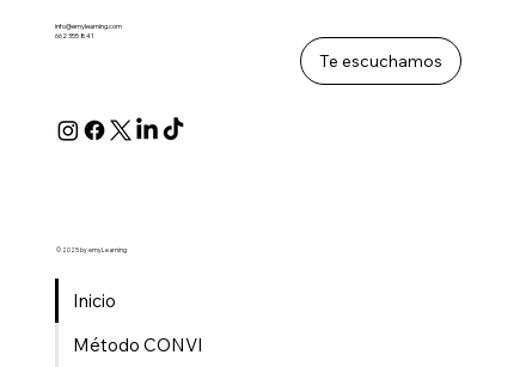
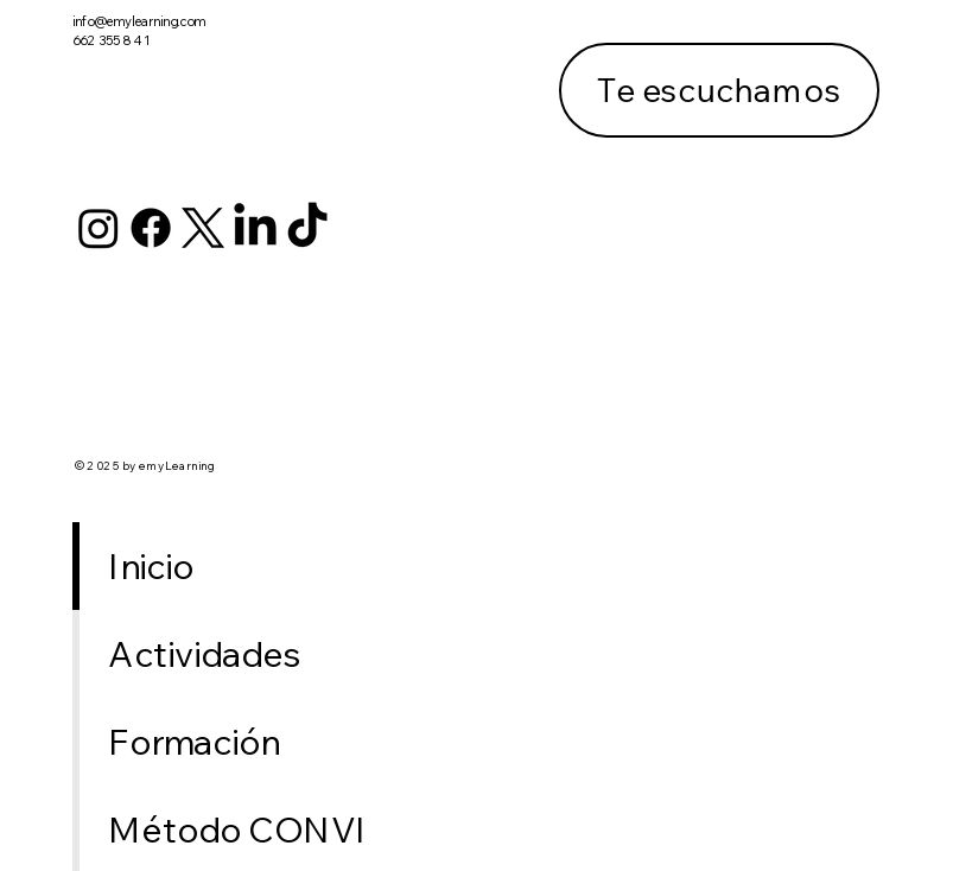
+ Actividades
+ Formación
